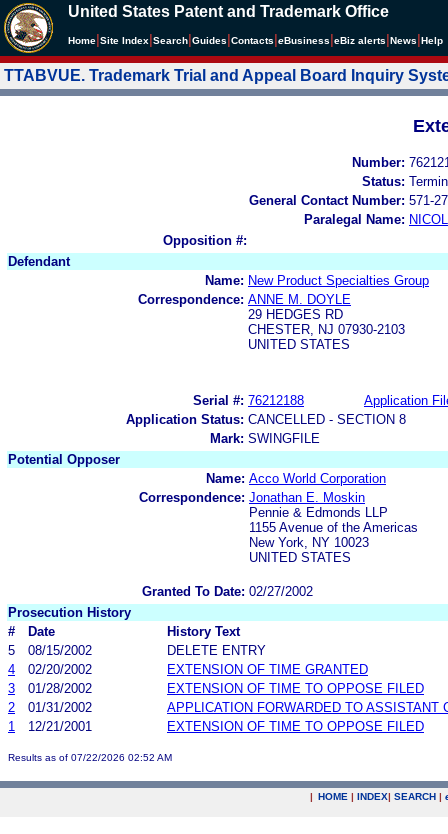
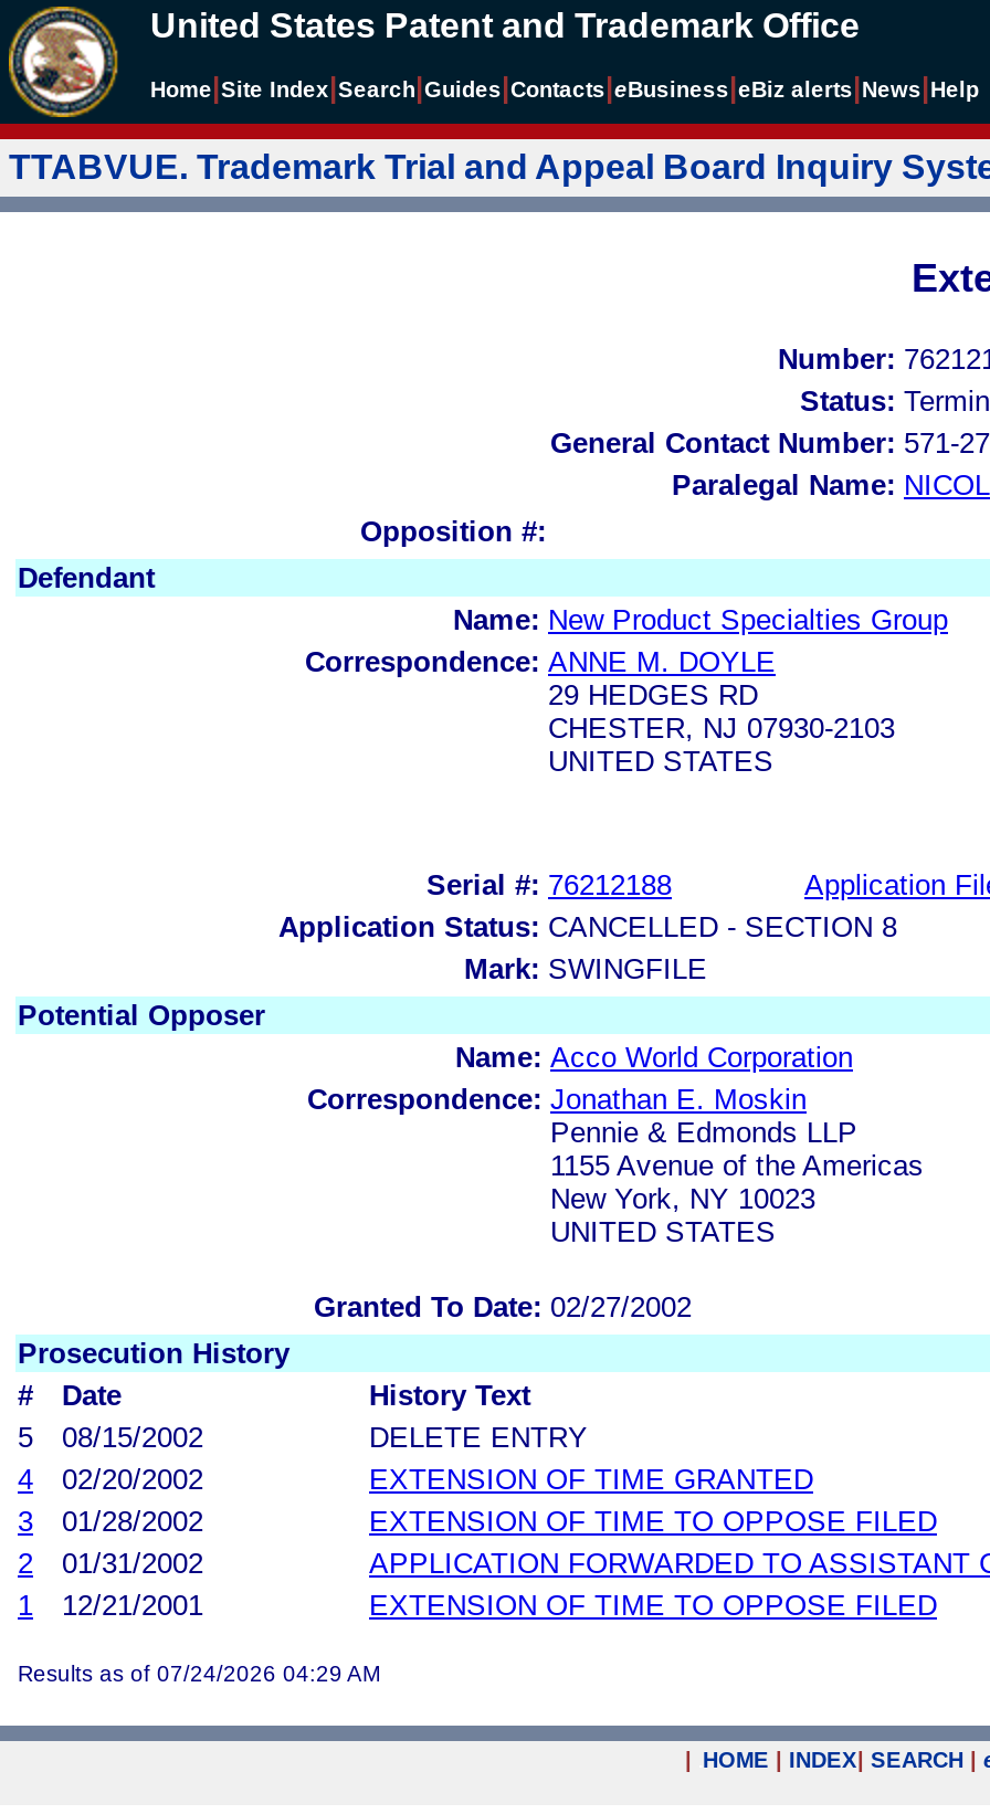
- Results as of 07/22/2026 02:52 AM
+ Results as of 07/24/2026 04:29 AM
